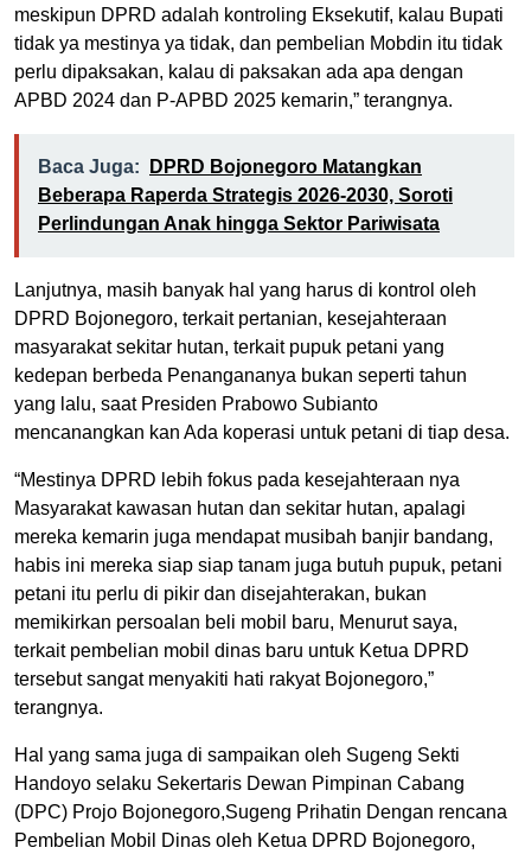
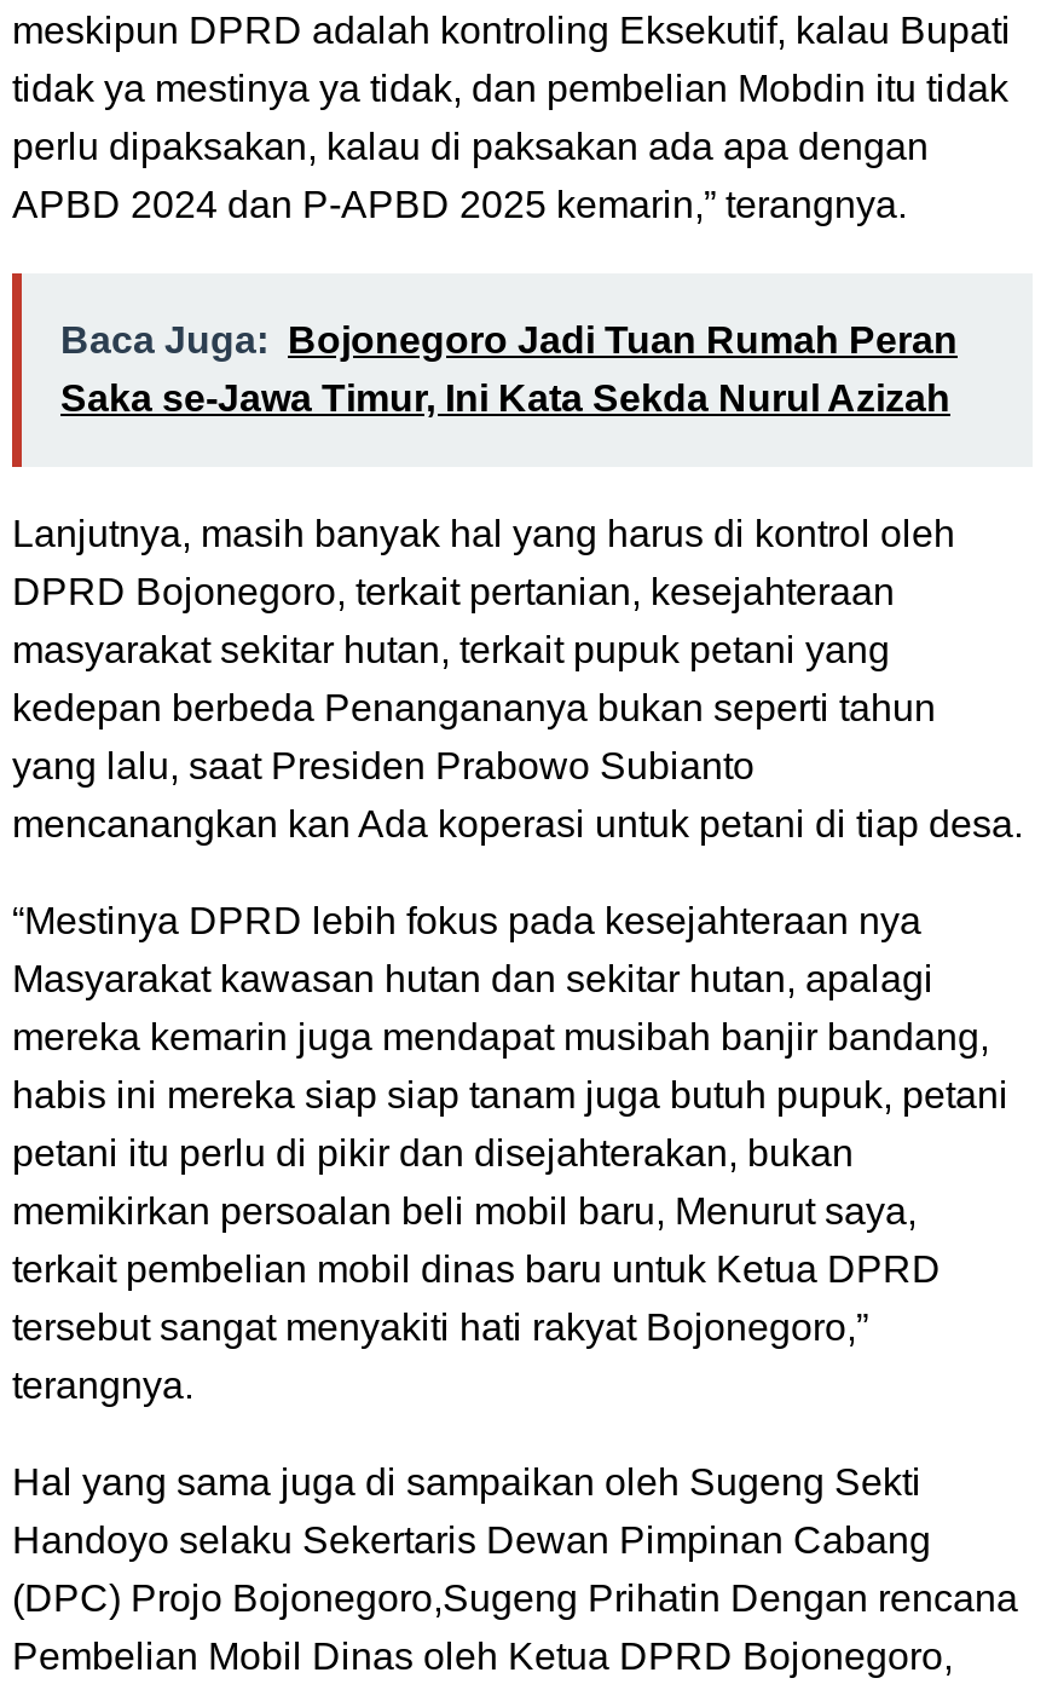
- Baca Juga: DPRD Bojonegoro Matangkan
- Beberapa Raperda Strategis 2026-2030, Soroti
- Perlindungan Anak hingga Sektor Pariwisata
+ Baca Juga: Bojonegoro Jadi Tuan Rumah Peran
+ Saka se-Jawa Timur, Ini Kata Sekda Nurul Azizah
